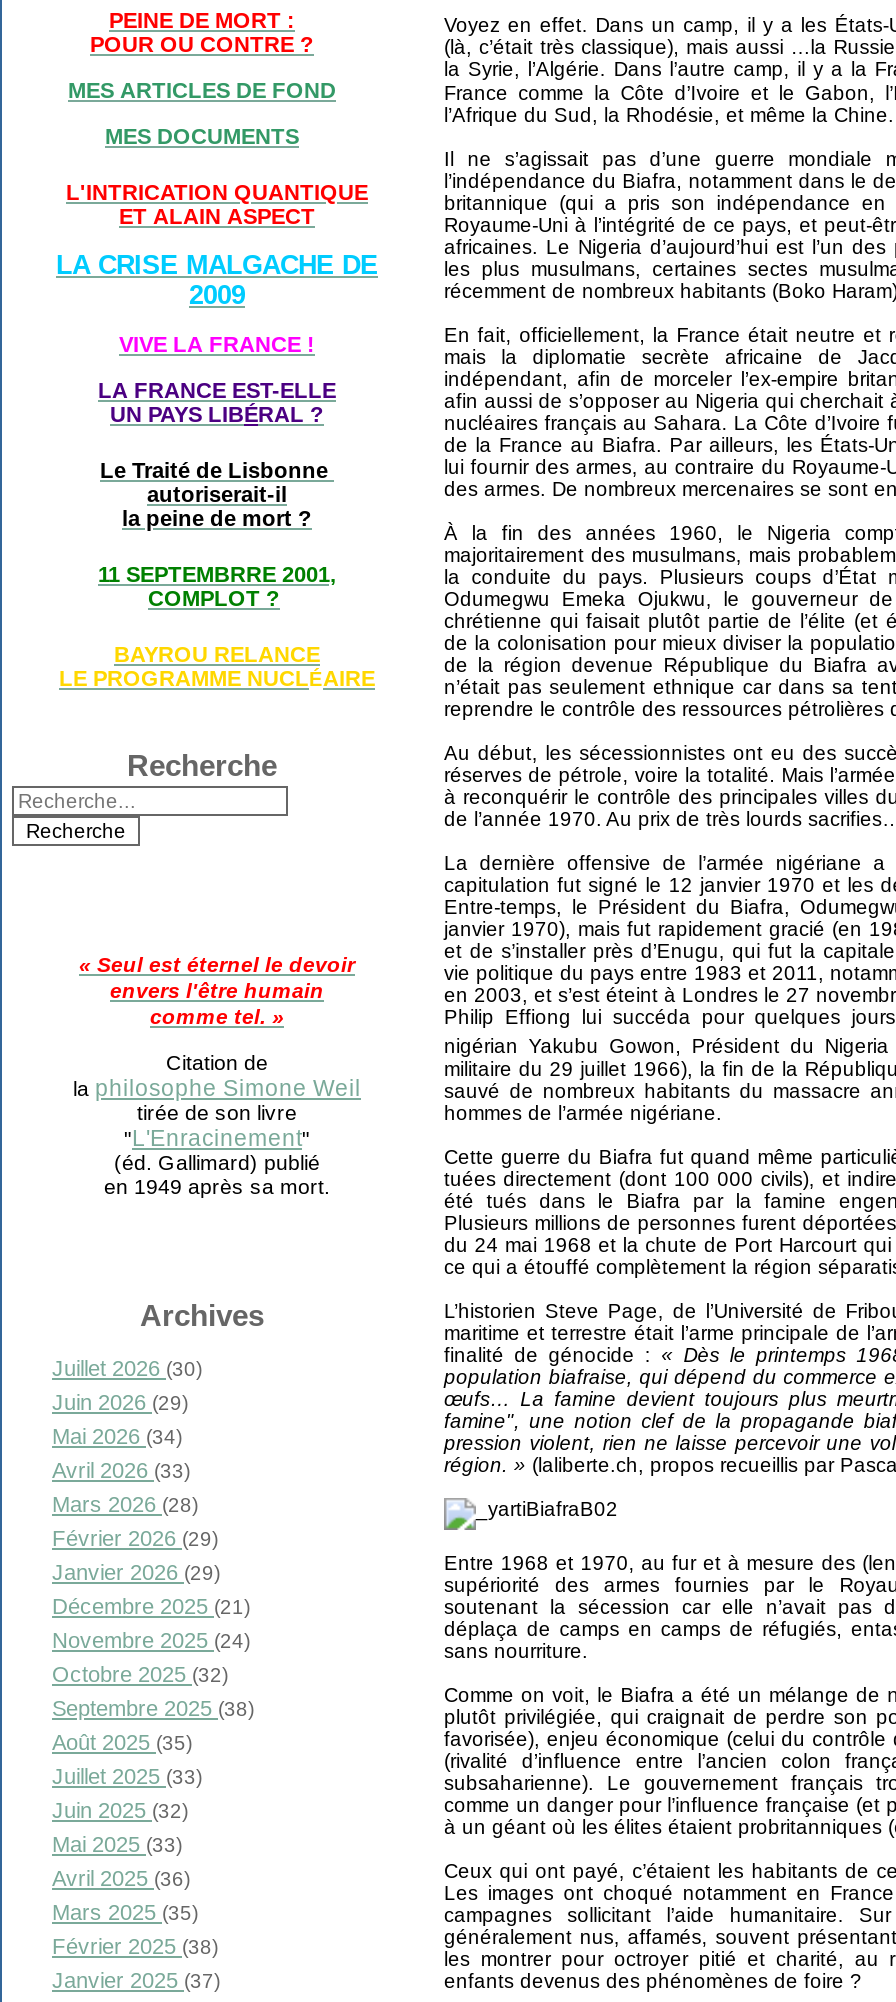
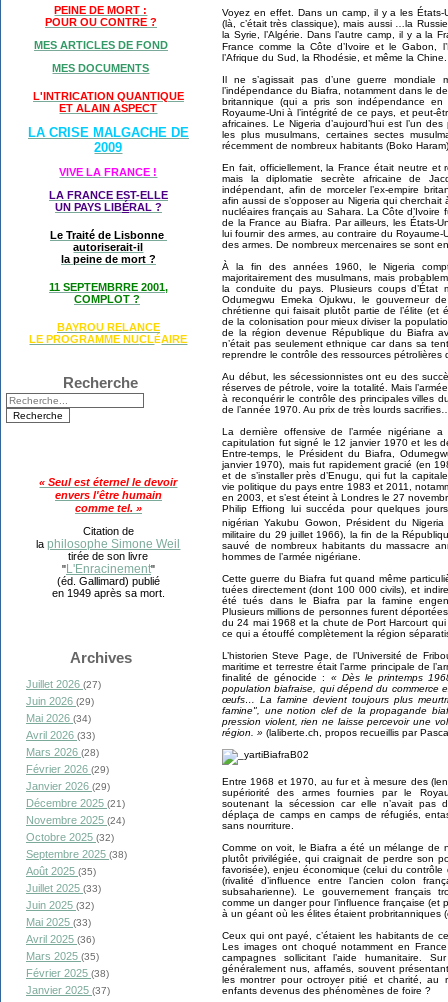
- Juillet 2026 (30)
+ Juillet 2026 (27)
